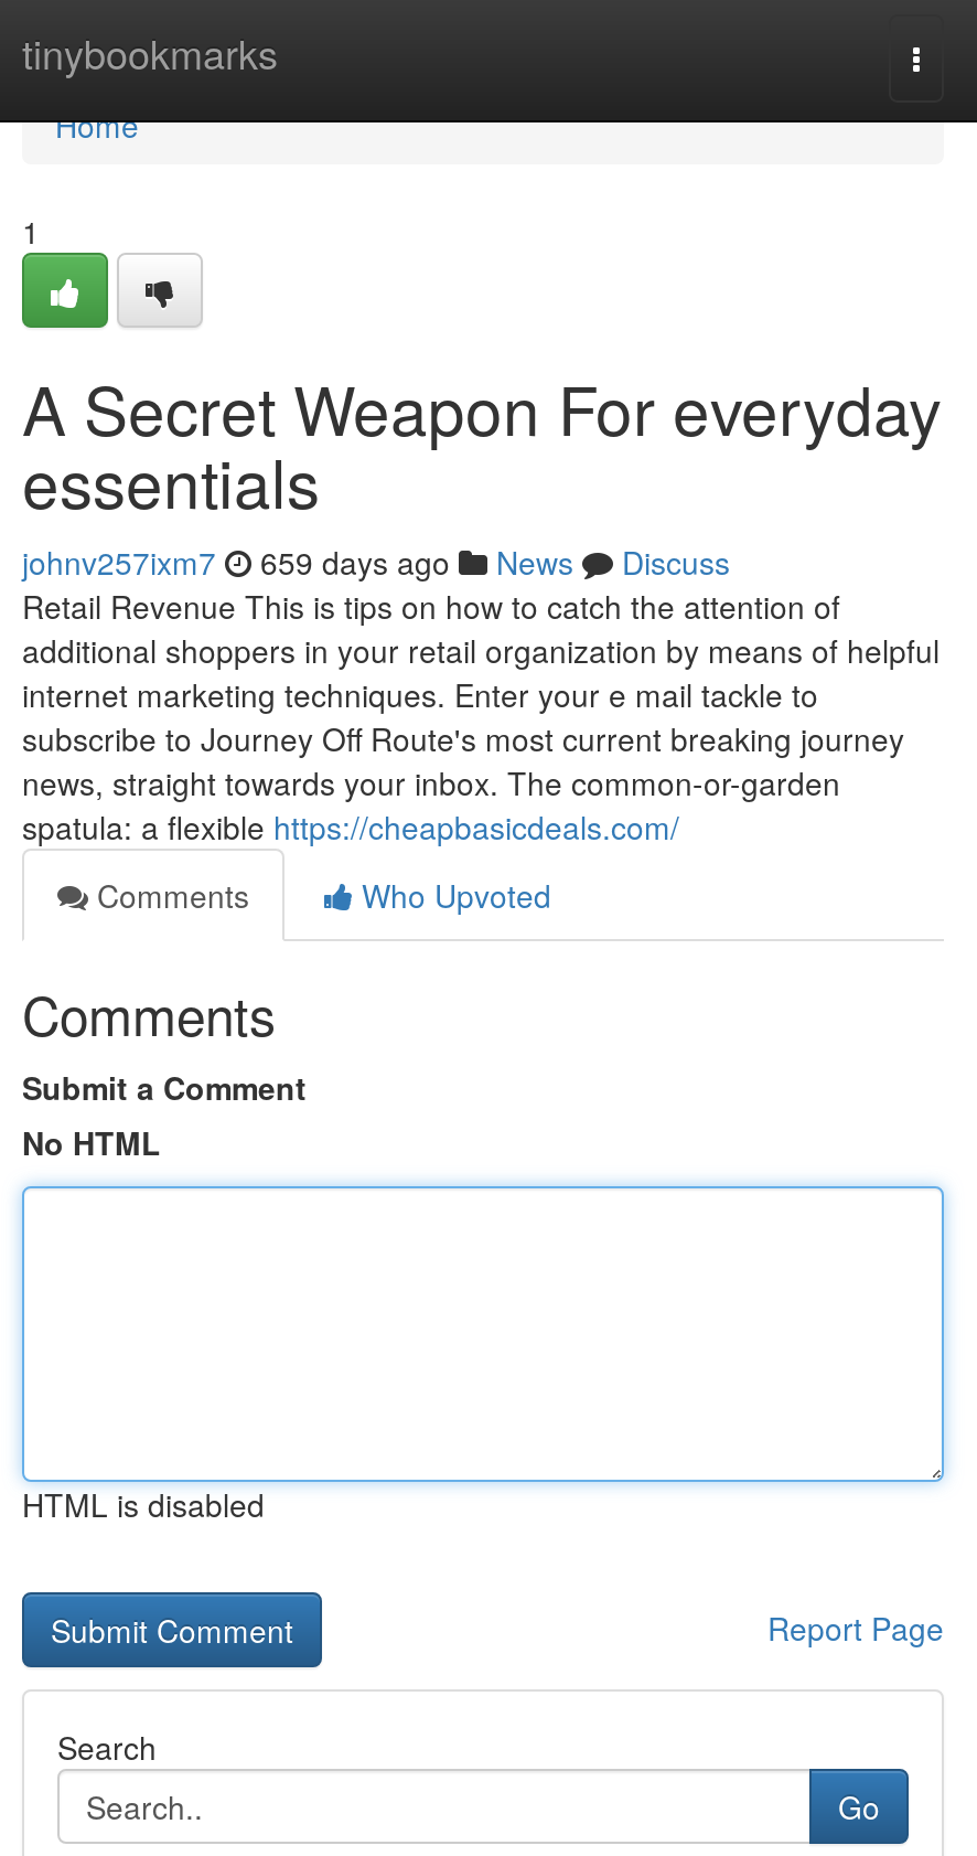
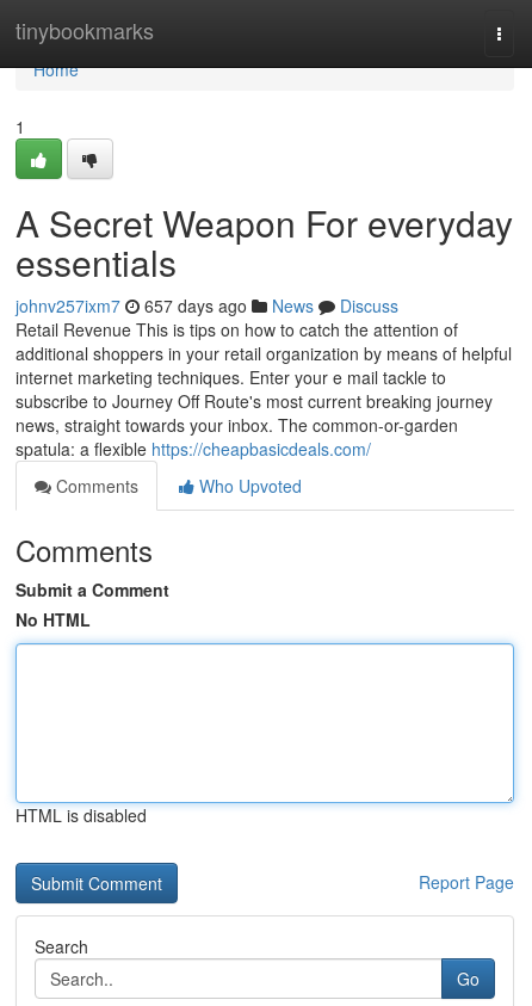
- johnv257ixm7 659 days ago News Discuss
+ johnv257ixm7 657 days ago News Discuss
